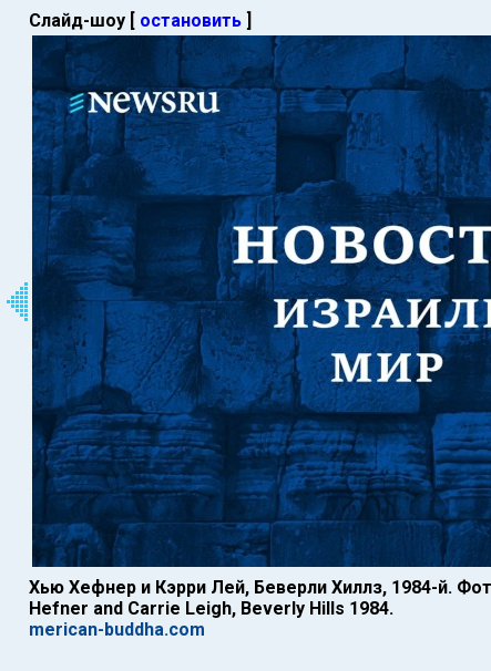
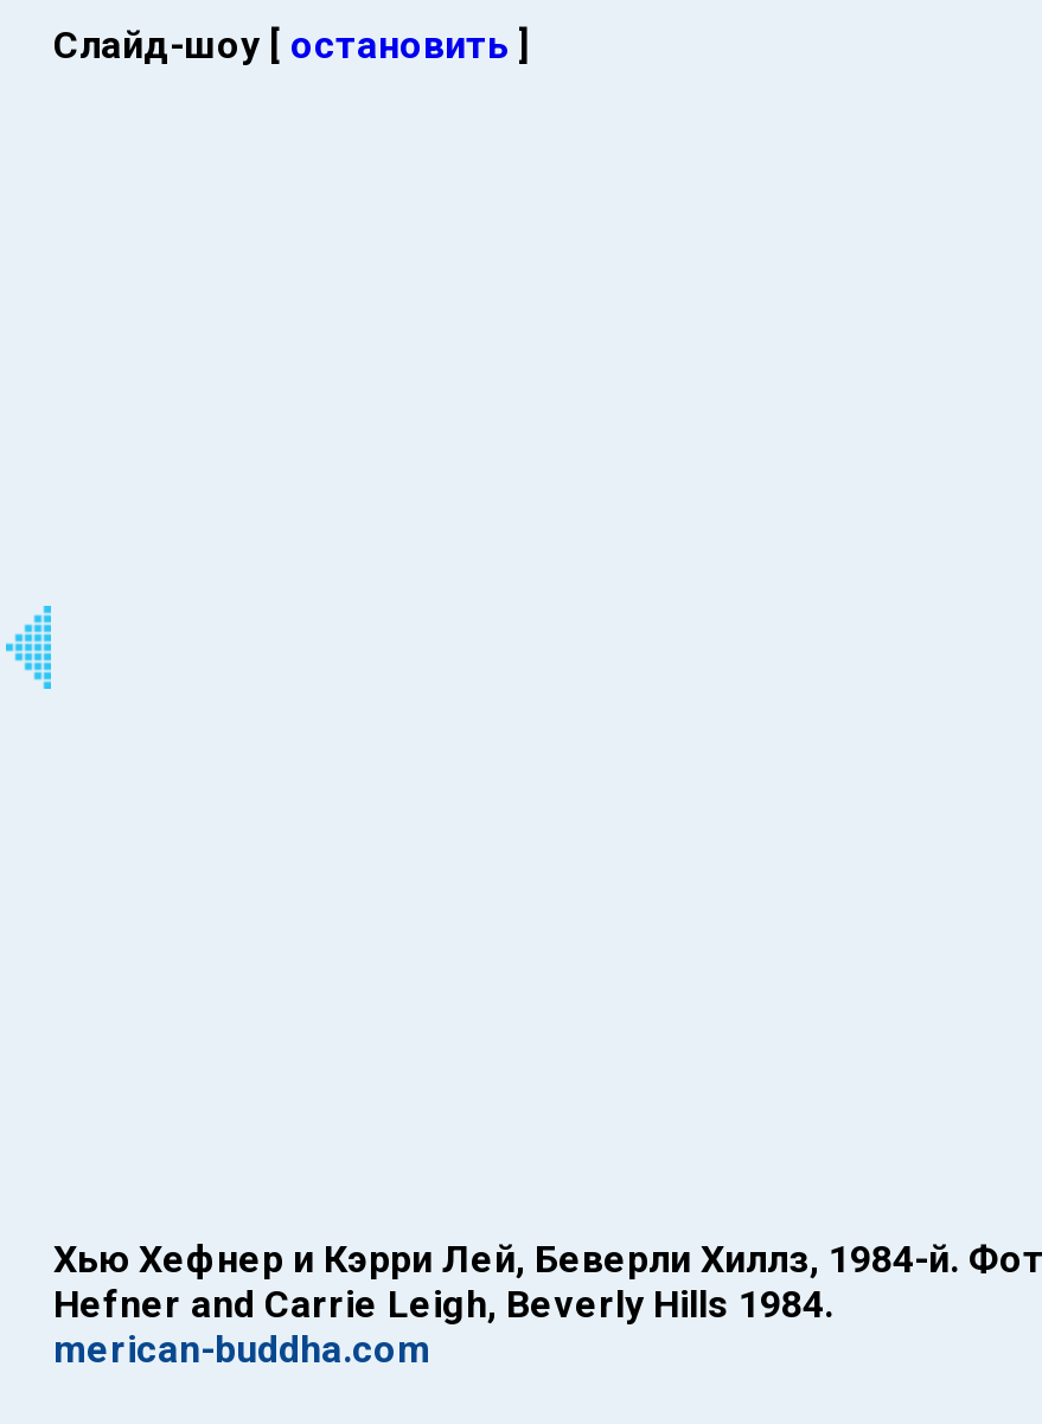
- [image]
